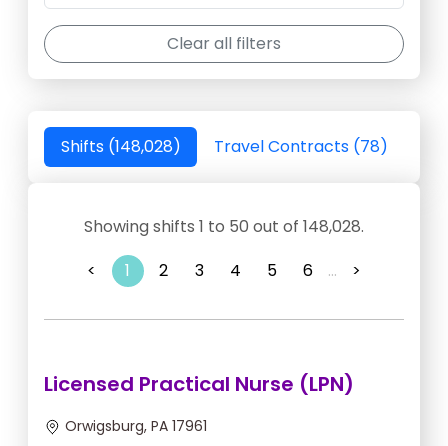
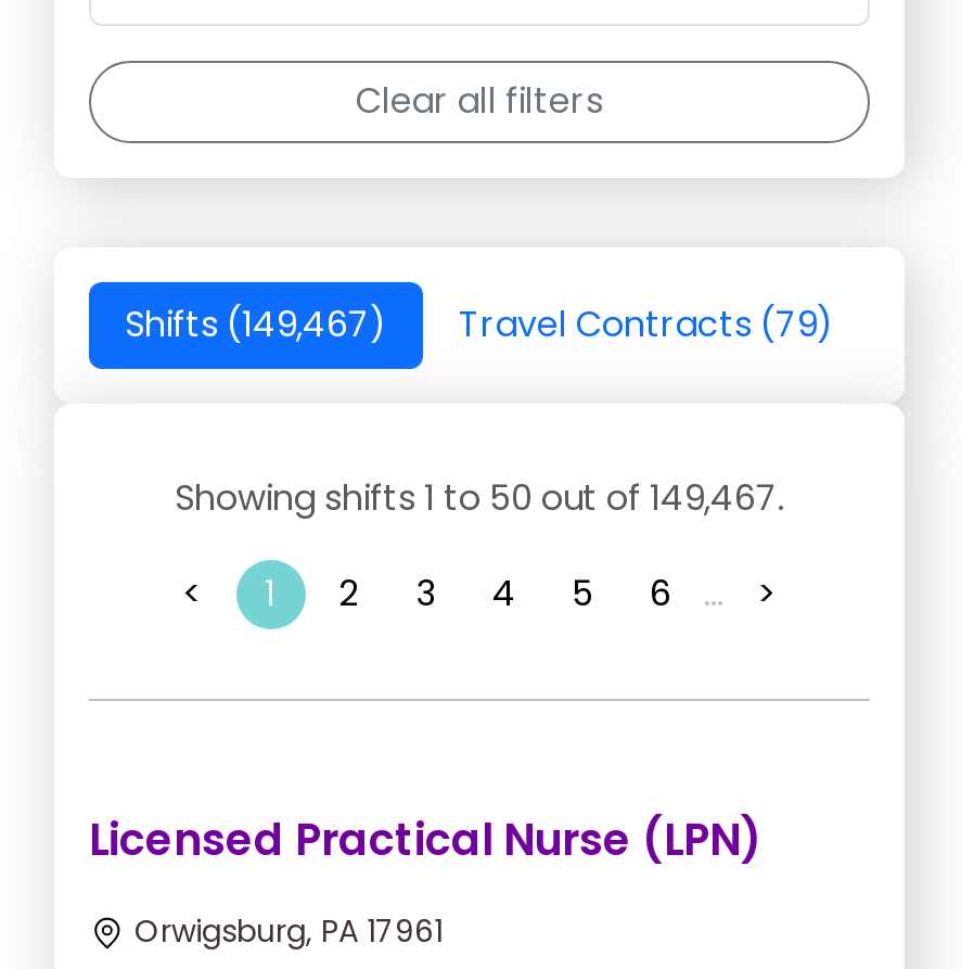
- Shifts (148,028)
+ Shifts (149,467)

- Travel Contracts (78)
+ Travel Contracts (79)

- Showing shifts 1 to 50 out of 148,028.
+ Showing shifts 1 to 50 out of 149,467.
